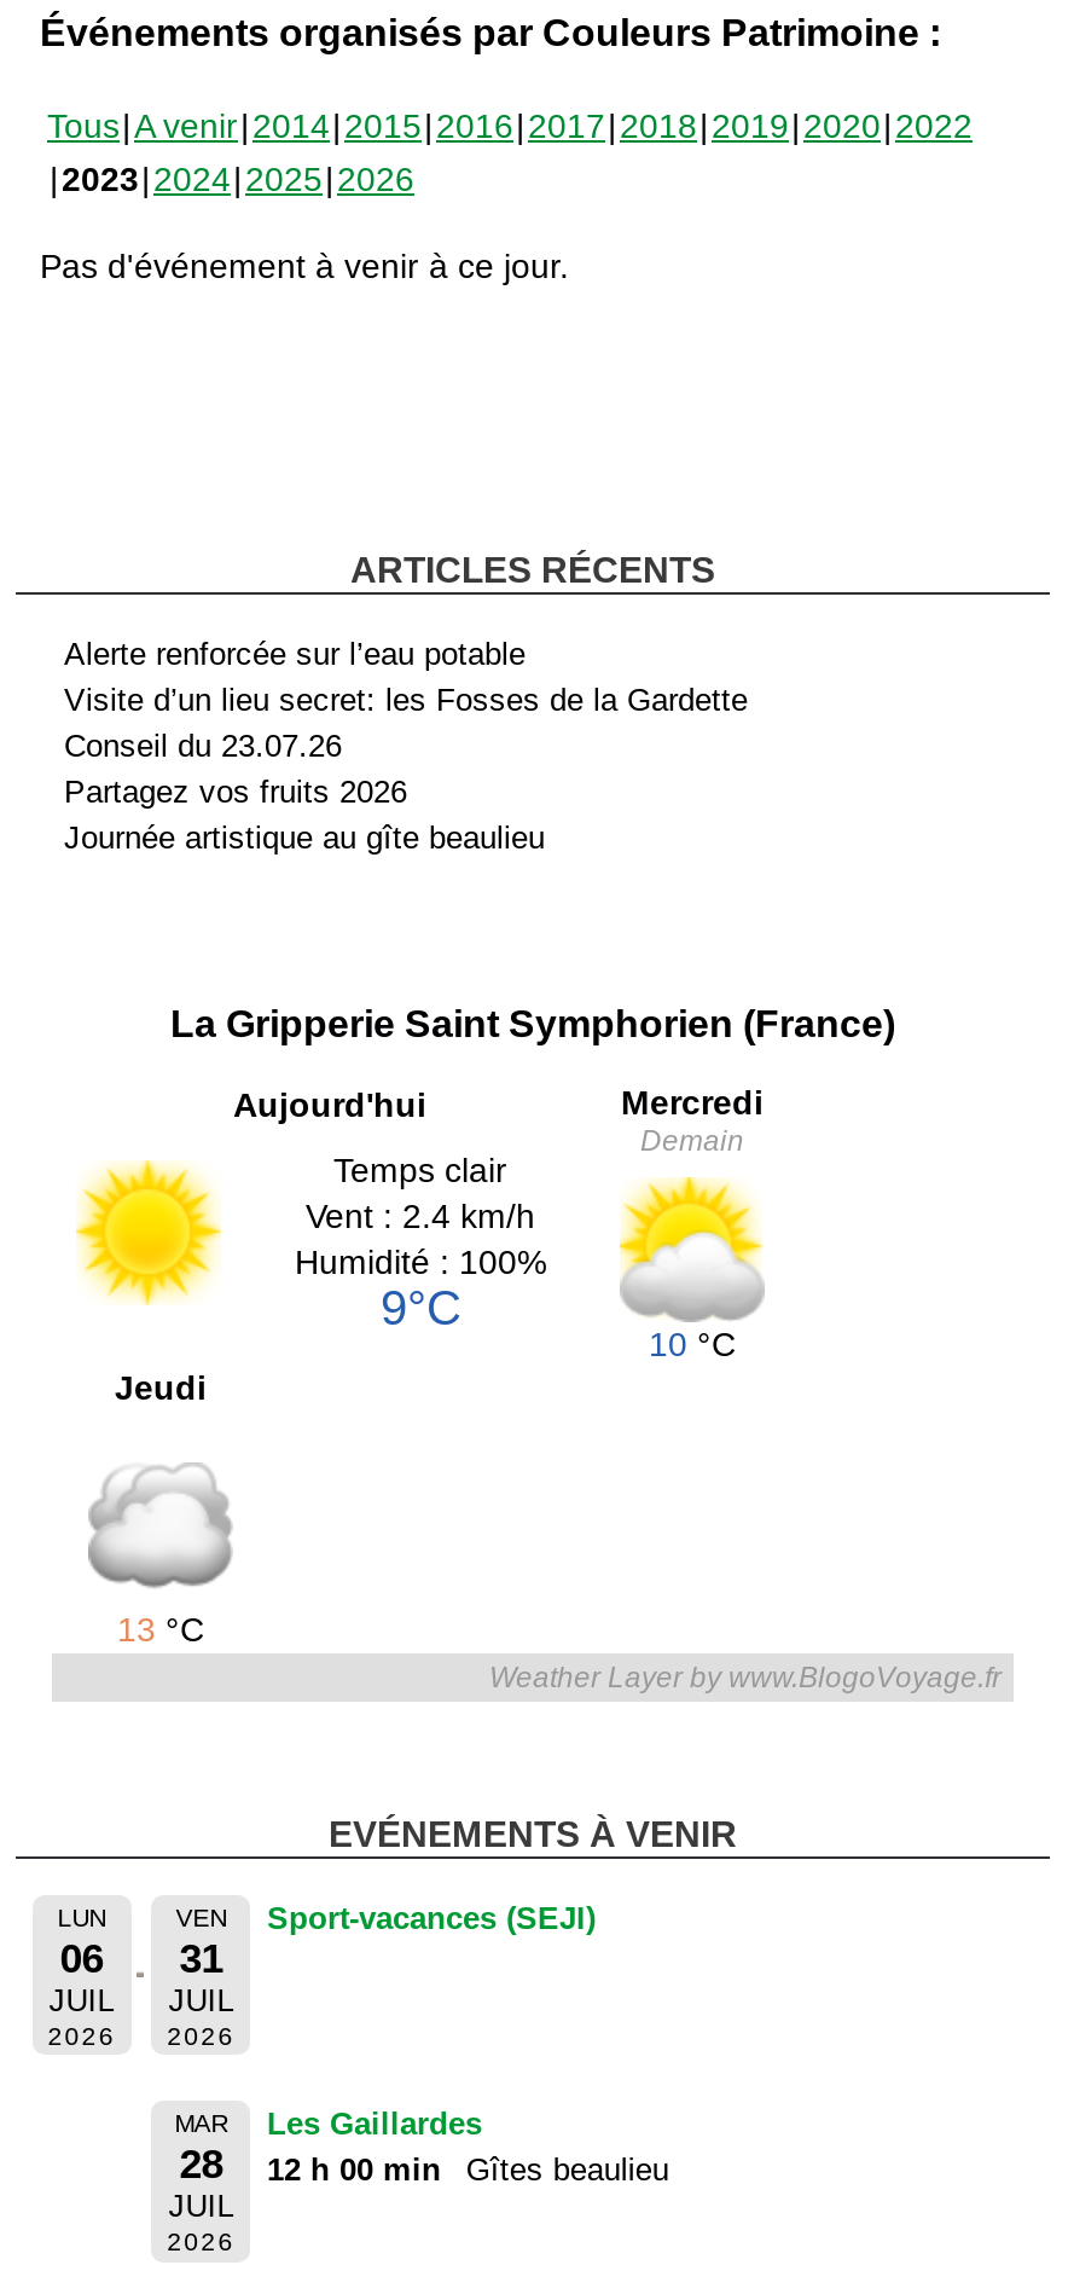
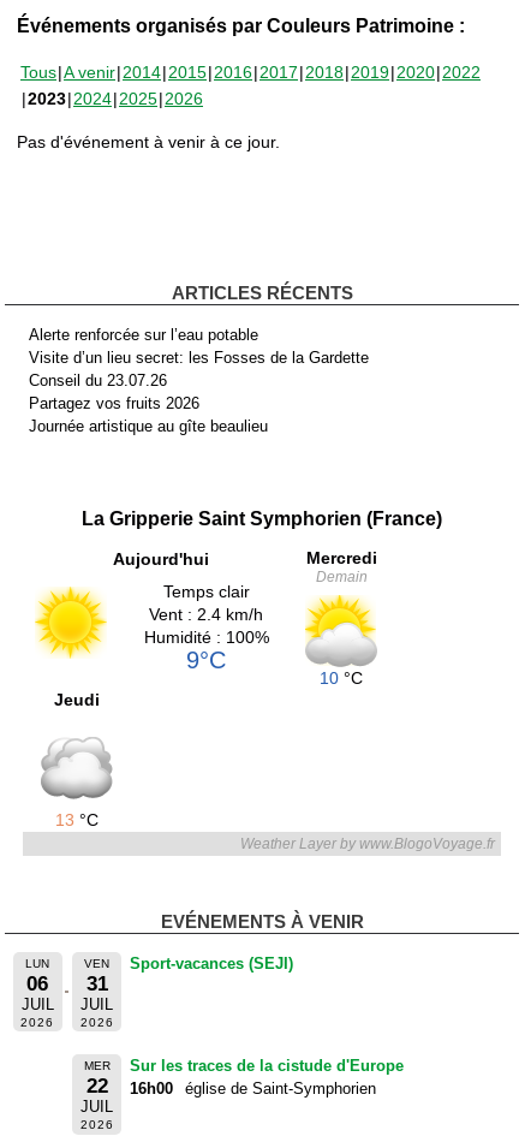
- MAR
- 28
+ MER
+ 22

- Les Gaillardes
- 12 h 00 min
- Gîtes beaulieu
+ Sur les traces de la cistude d'Europe
+ 16h00
+ église de Saint-Symphorien
